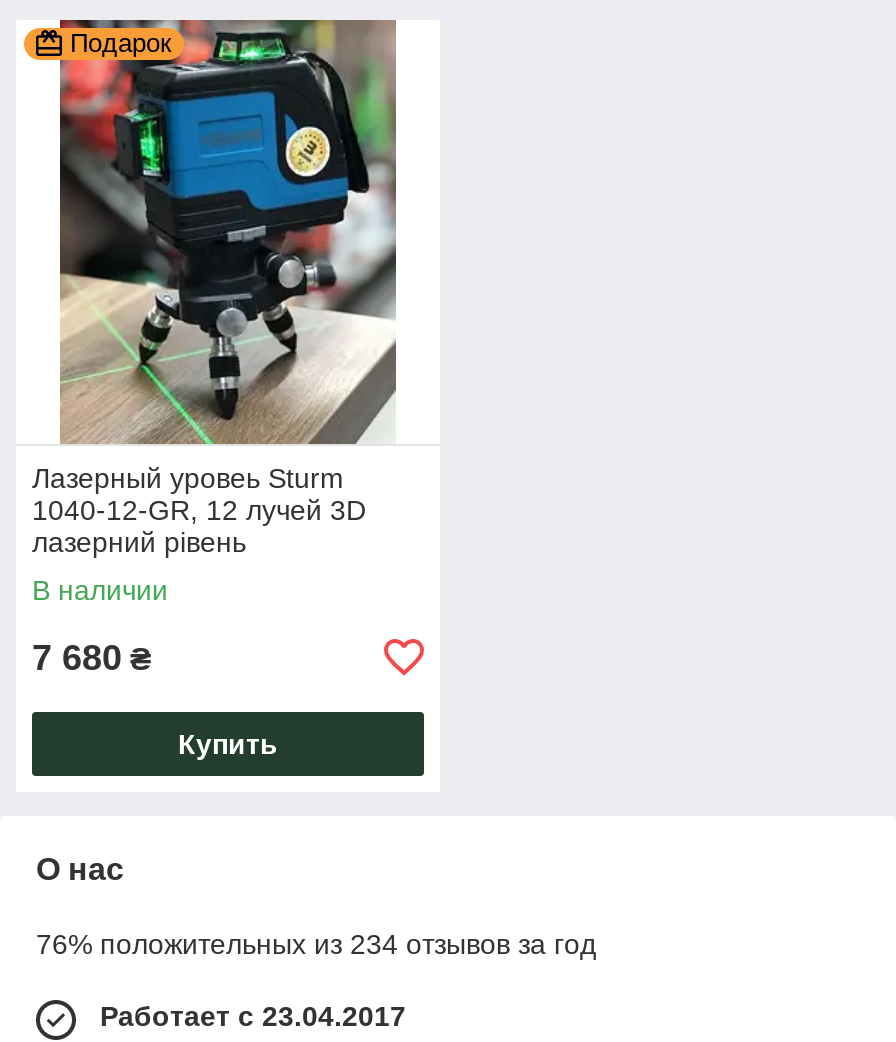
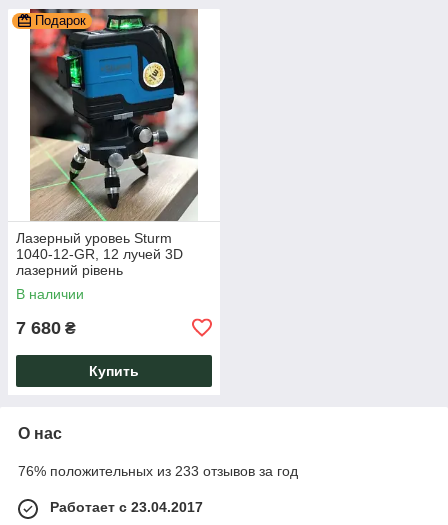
- 76% положительных из 234 отзывов за год
+ 76% положительных из 233 отзывов за год
